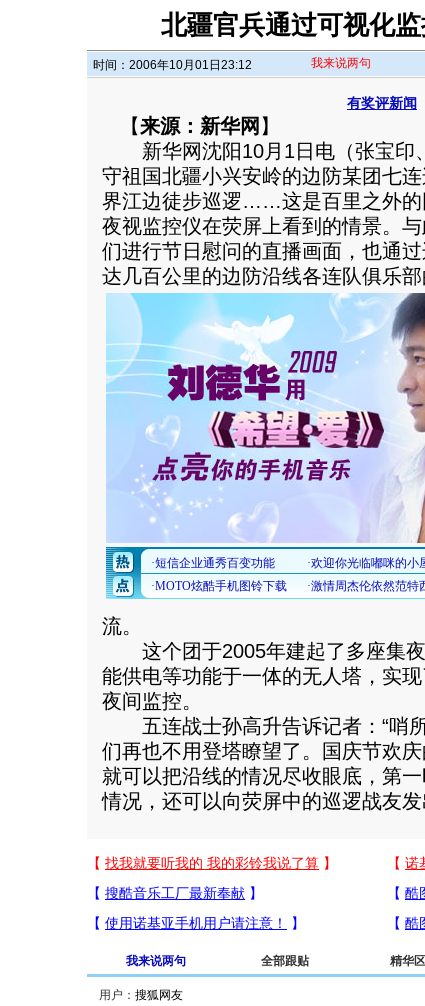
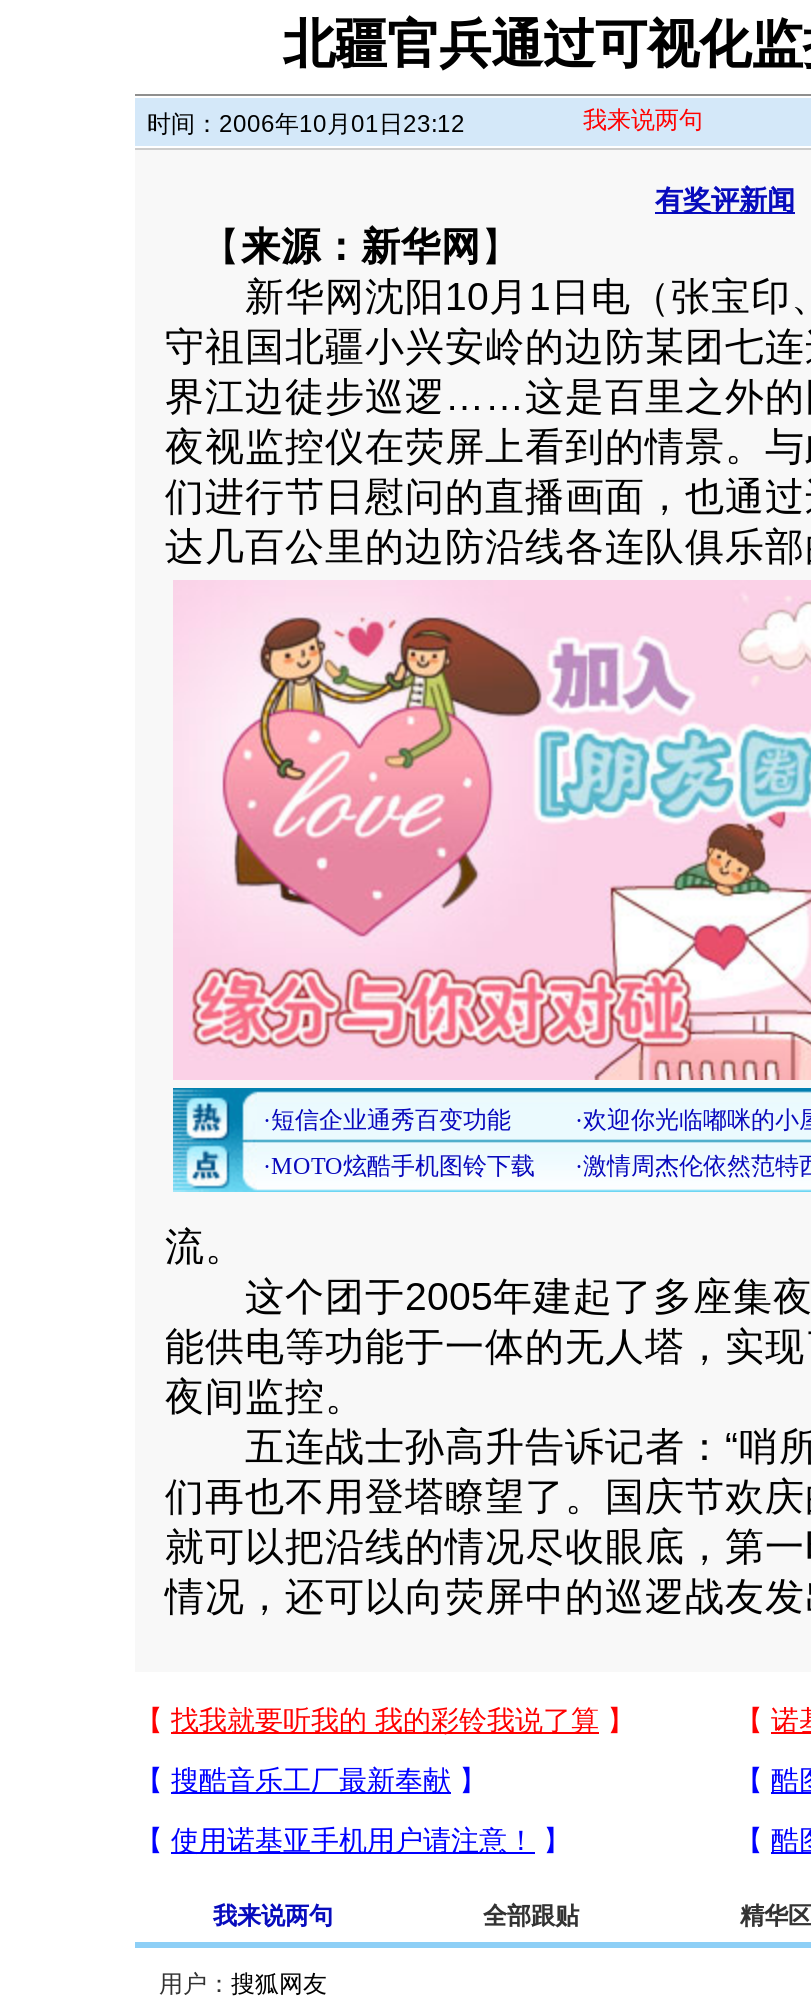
- [image]
+ [image]
